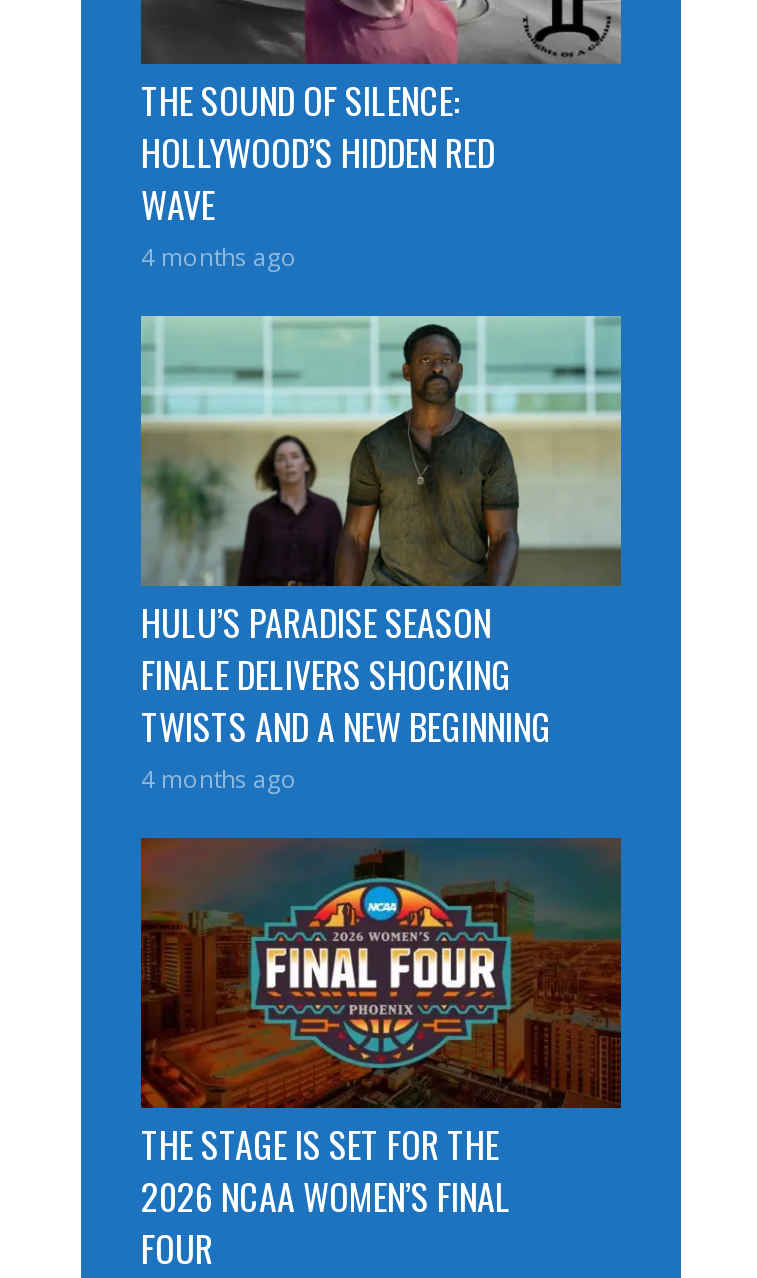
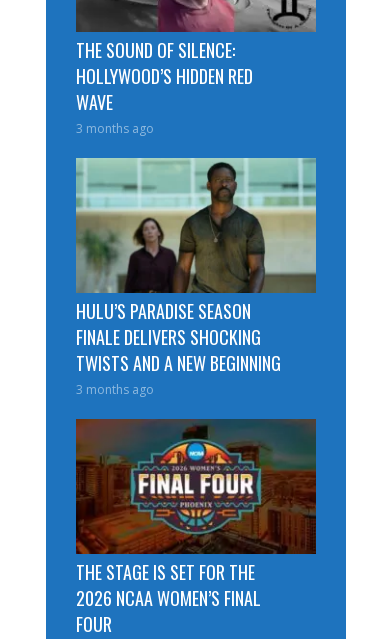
- 4 months ago
+ 3 months ago

- 4 months ago
+ 3 months ago
